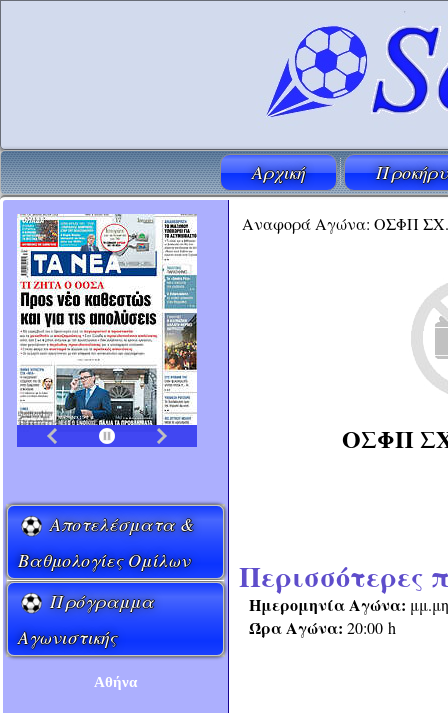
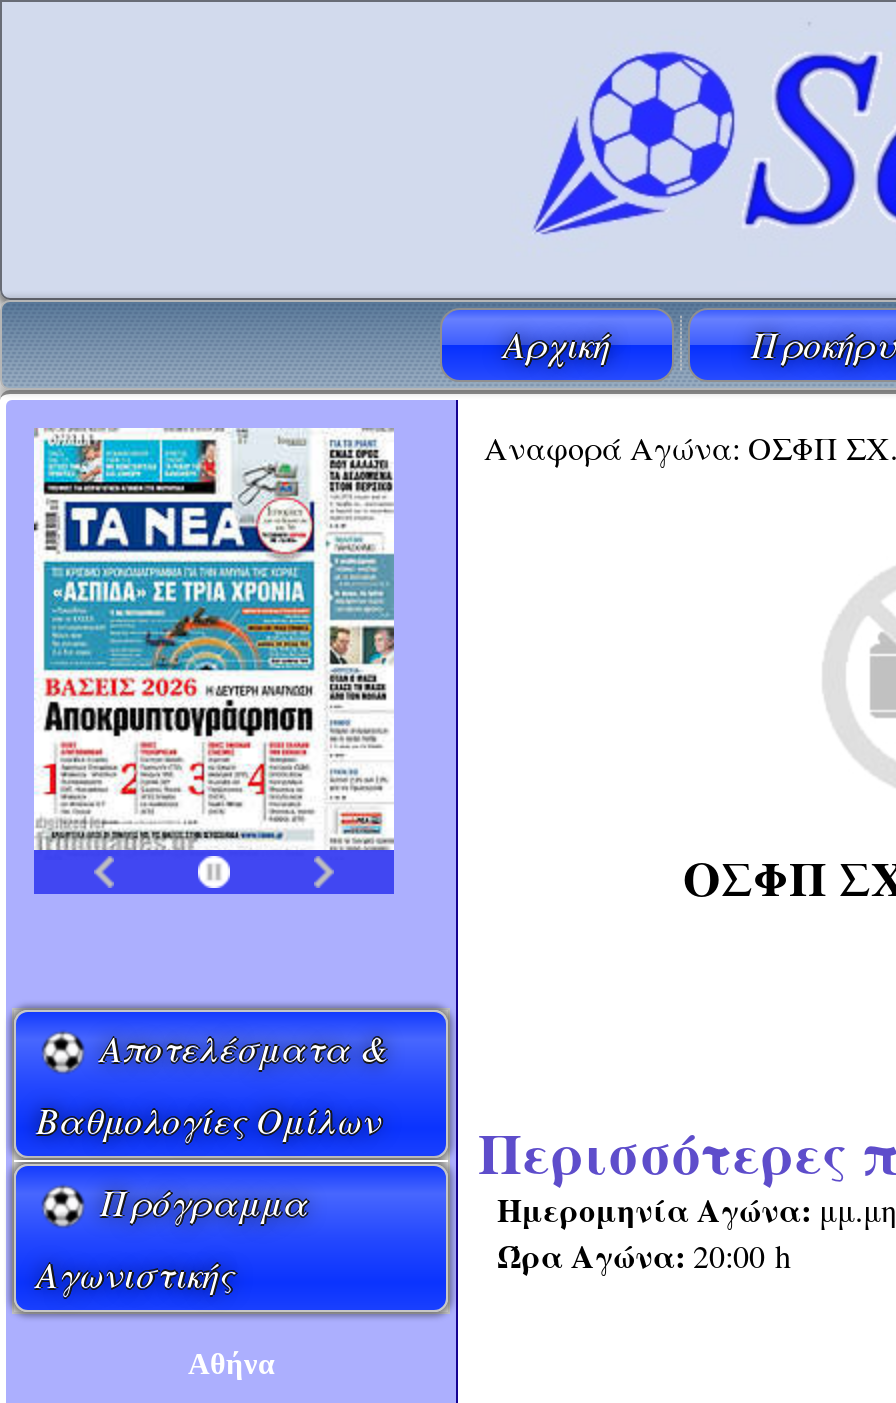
- [image]
+ [image]
